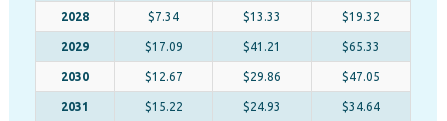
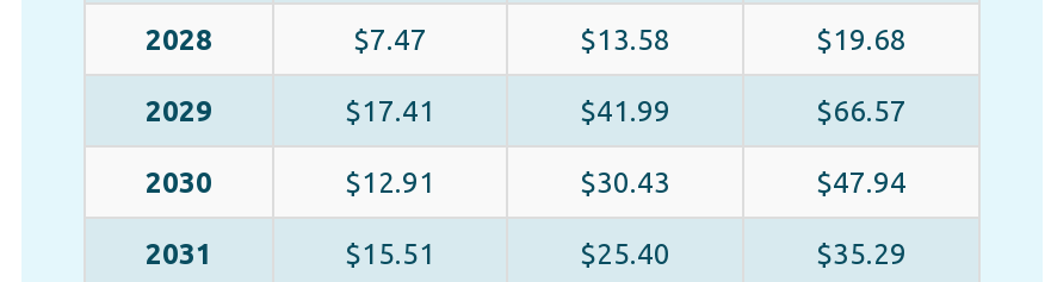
- $7.34
+ $7.47

- $13.33
+ $13.58

- $19.32
+ $19.68

- $17.09
+ $17.41

- $41.21
+ $41.99

- $65.33
+ $66.57

- $12.67
+ $12.91

- $29.86
+ $30.43

- $47.05
+ $47.94

- $15.22
+ $15.51

- $24.93
+ $25.40

- $34.64
+ $35.29
